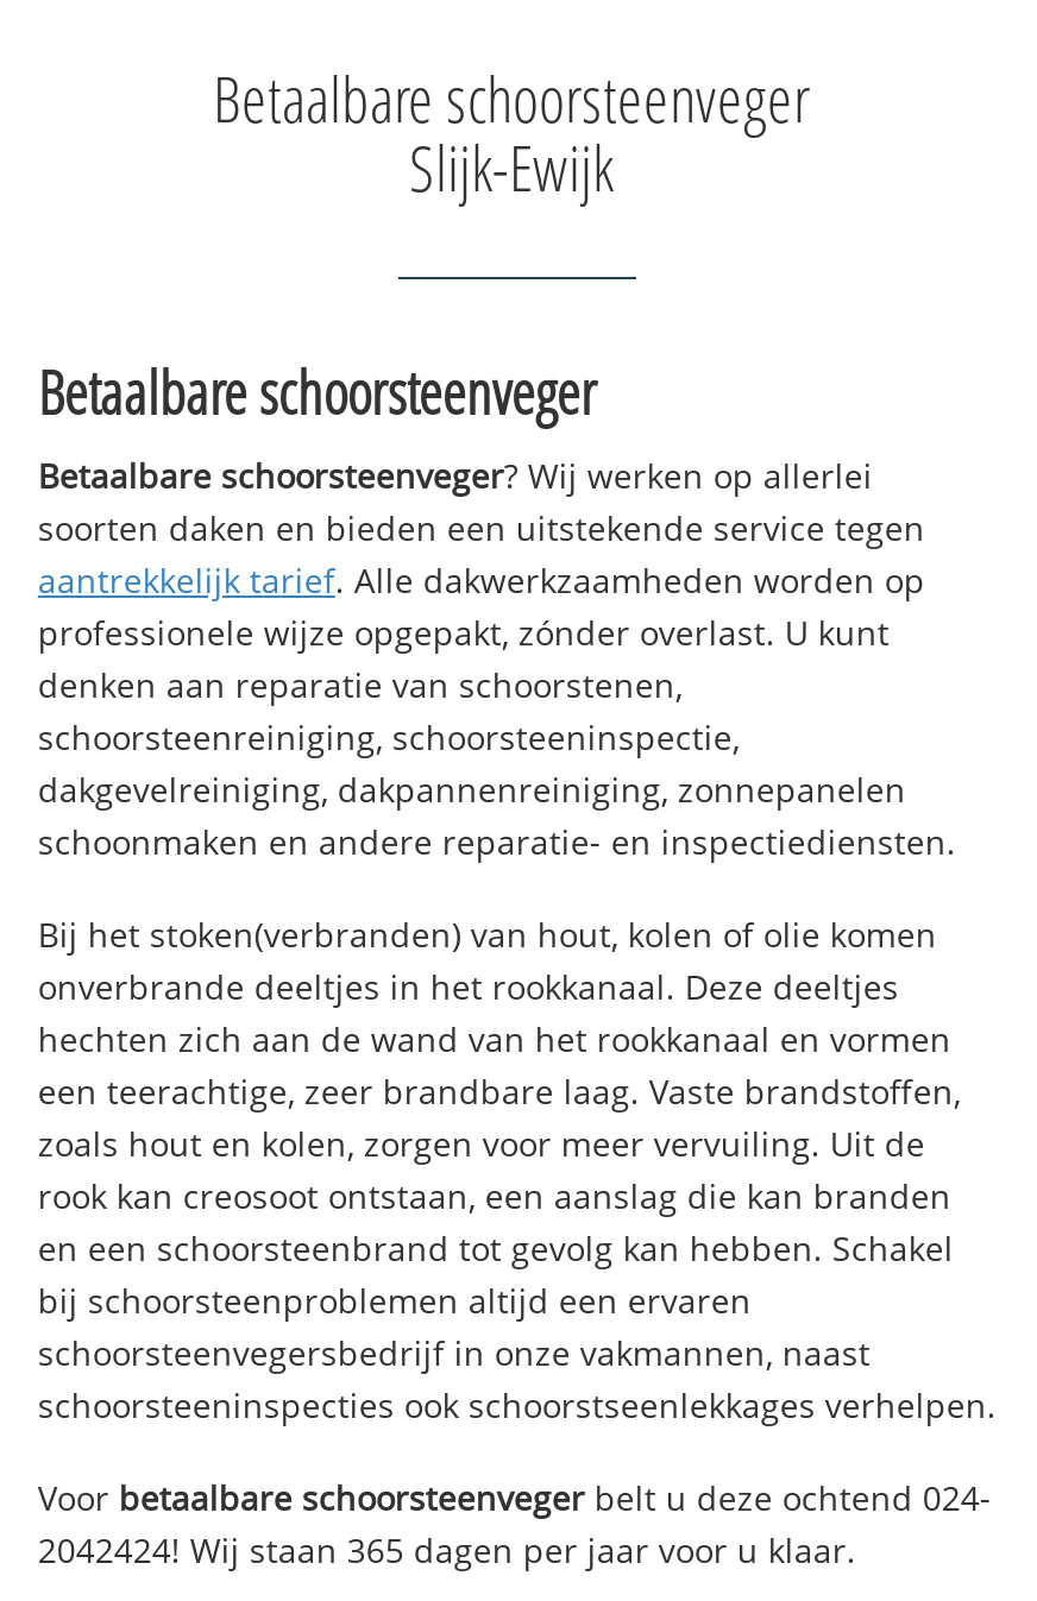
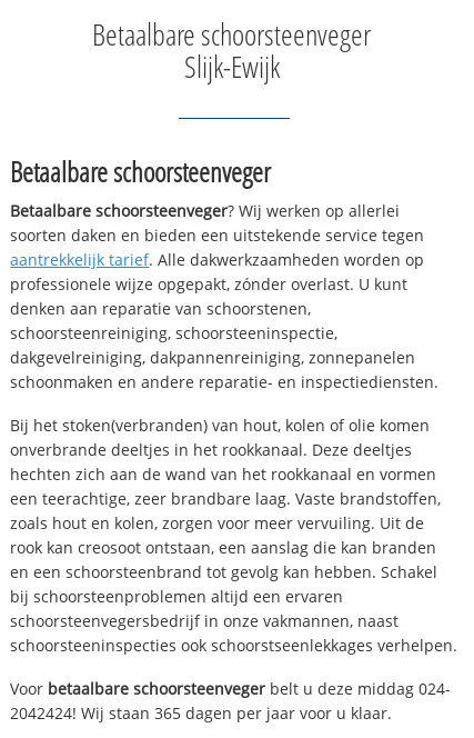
- Voor betaalbare schoorsteenveger belt u deze ochtend 024-
+ Voor betaalbare schoorsteenveger belt u deze middag 024-
